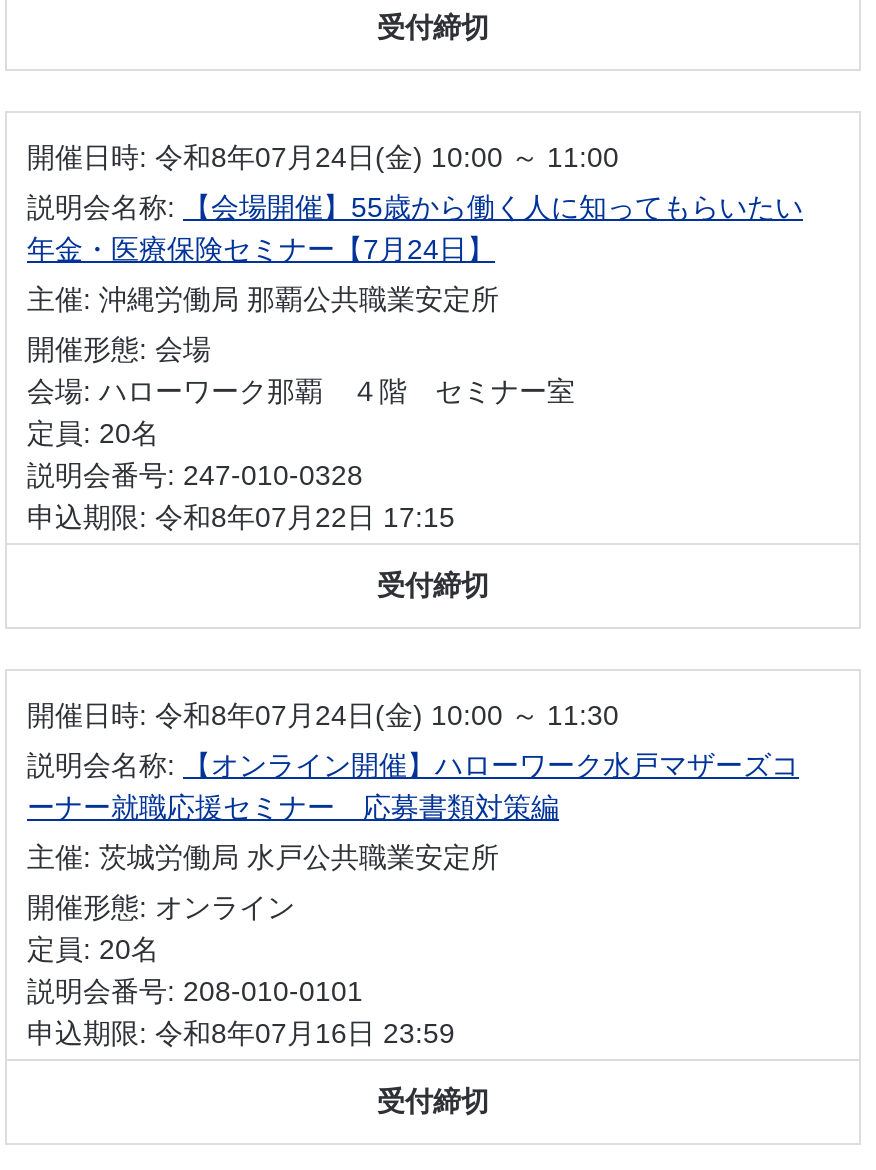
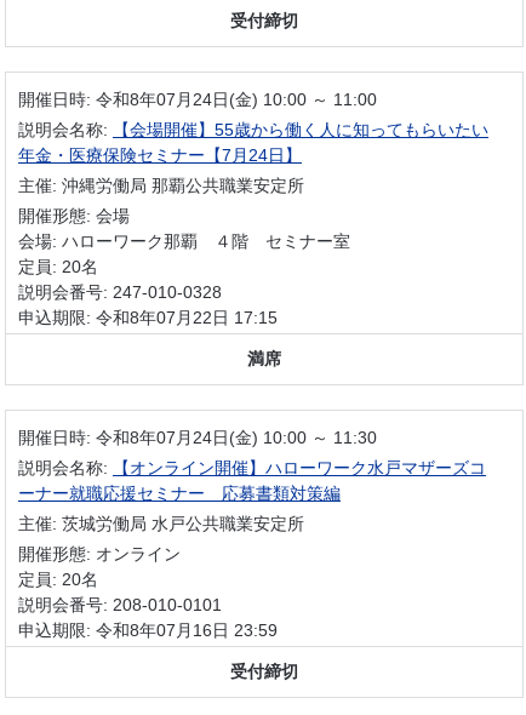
- 受付締切
+ 満席
